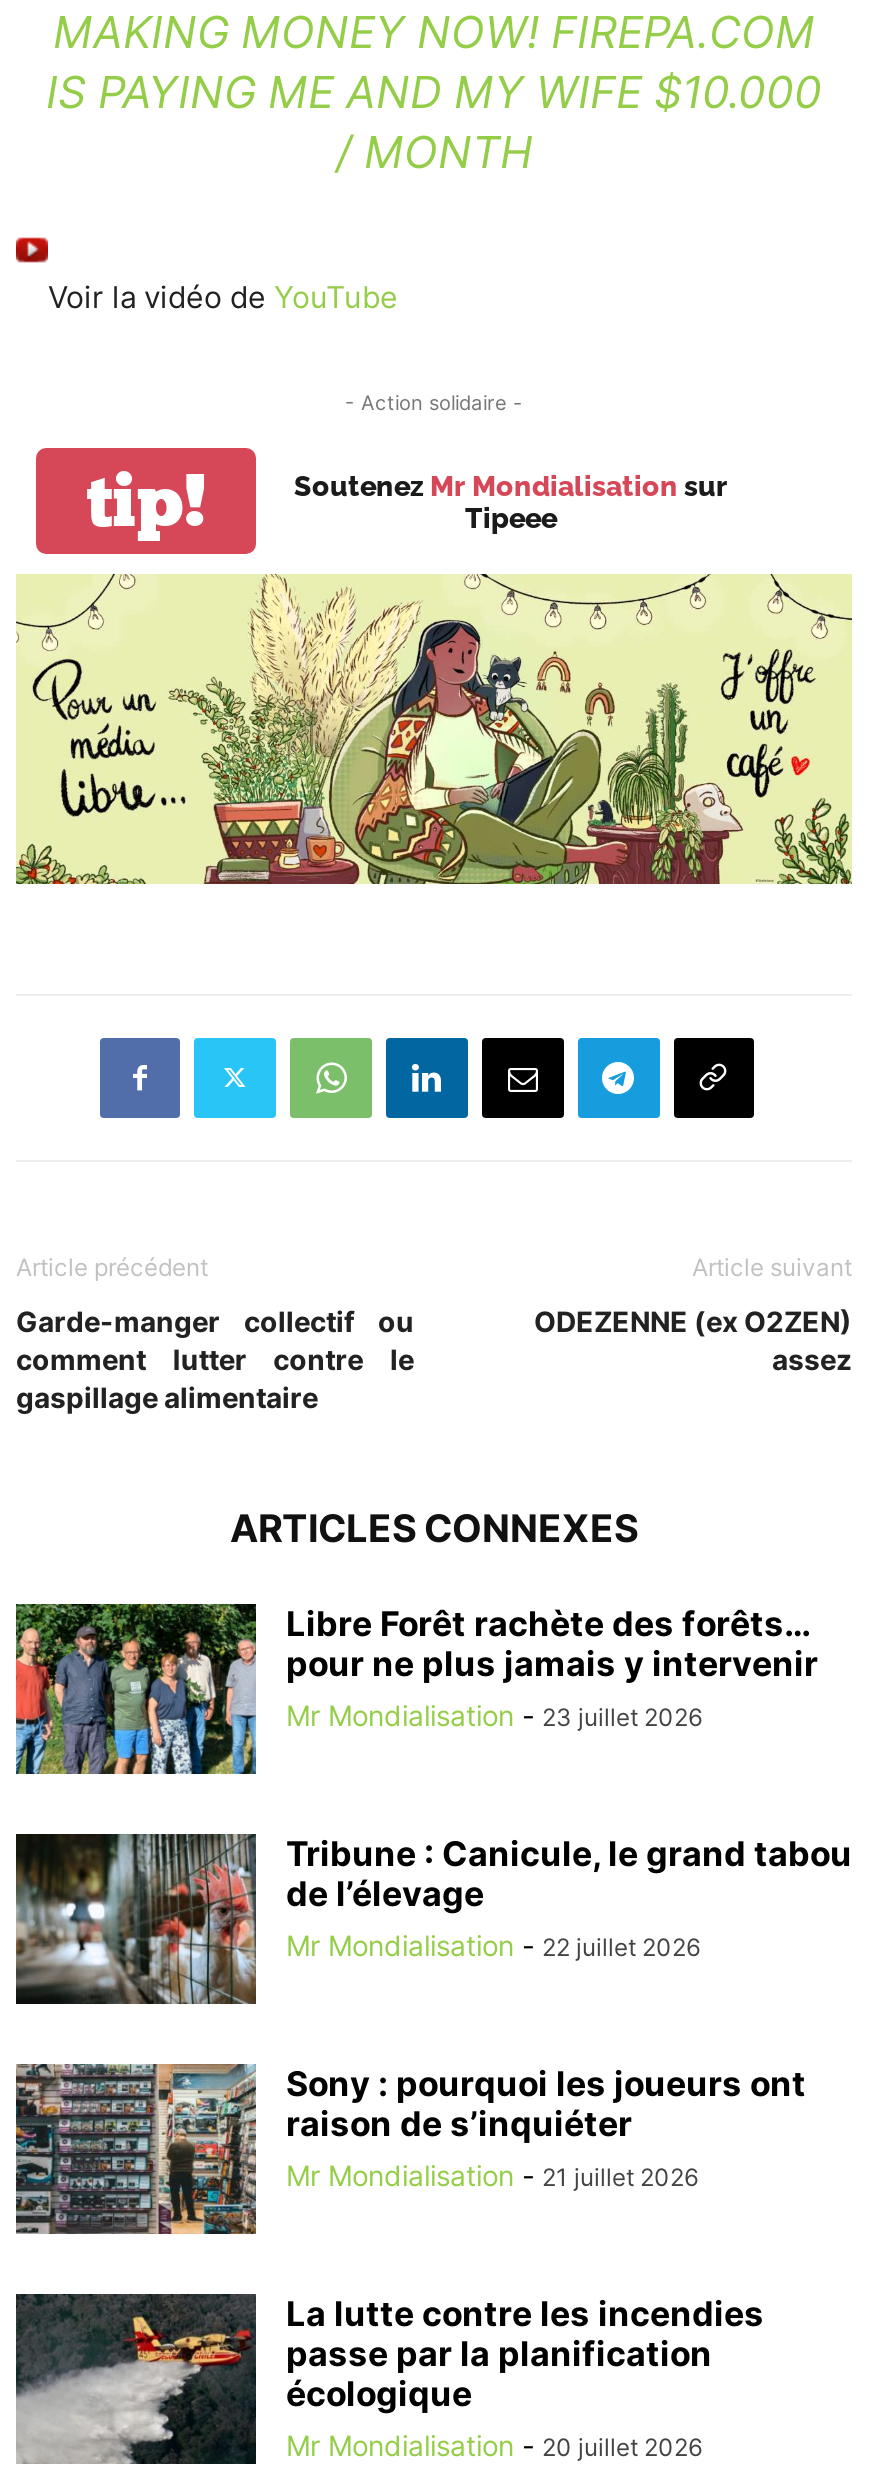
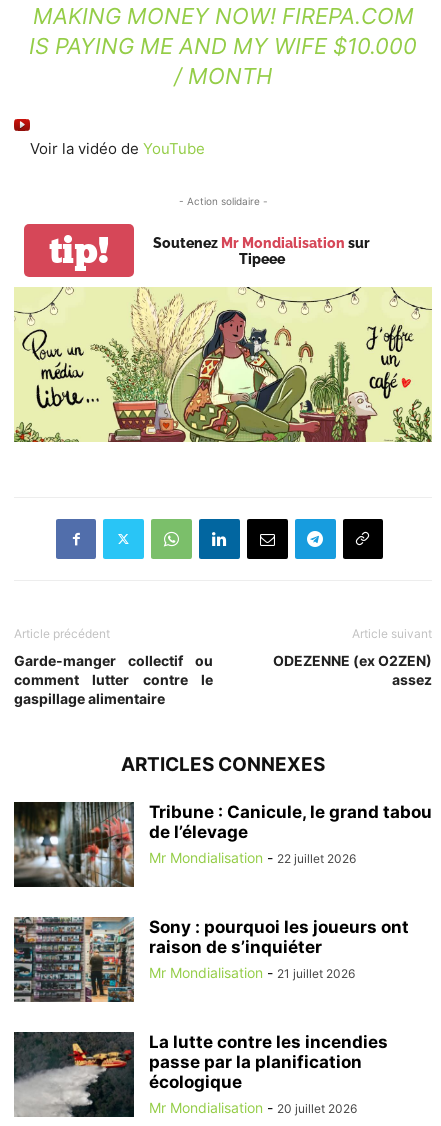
- [image]
- Libre Forêt rachète des forêts…
- pour ne plus jamais y intervenir
- Mr Mondialisation - 23 juillet 2026
